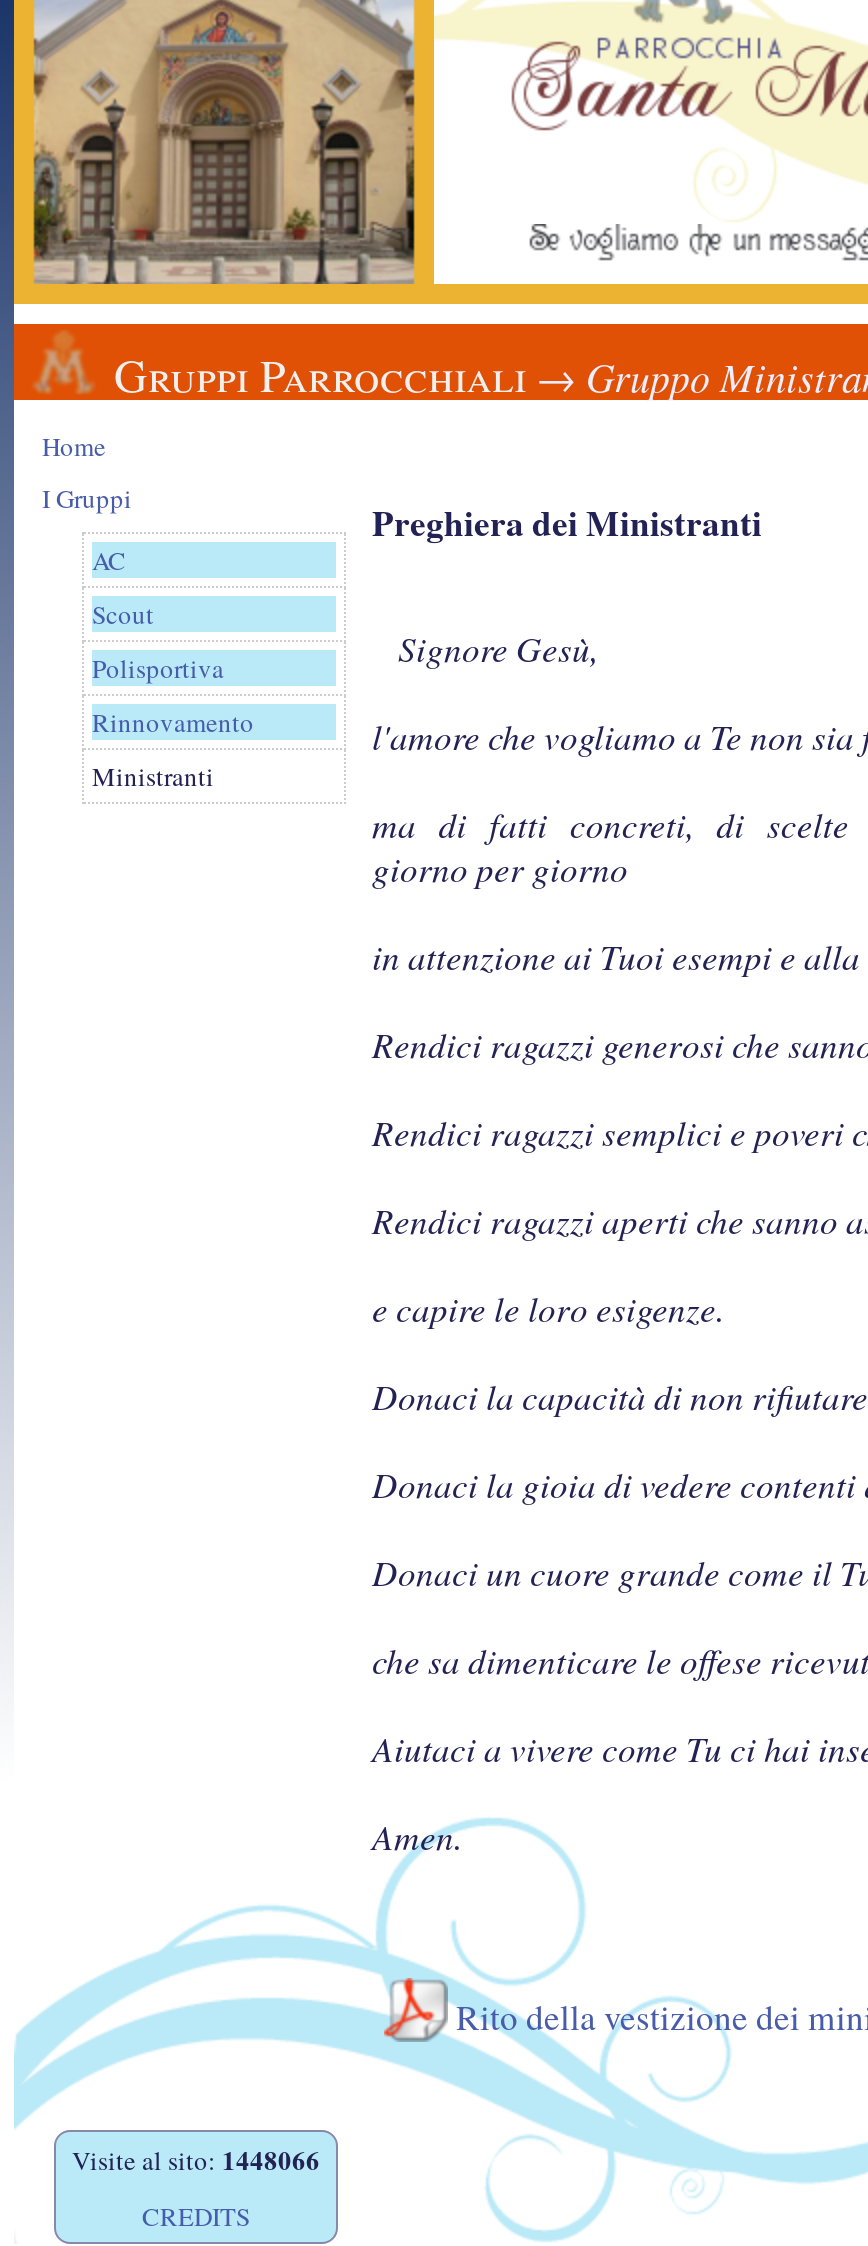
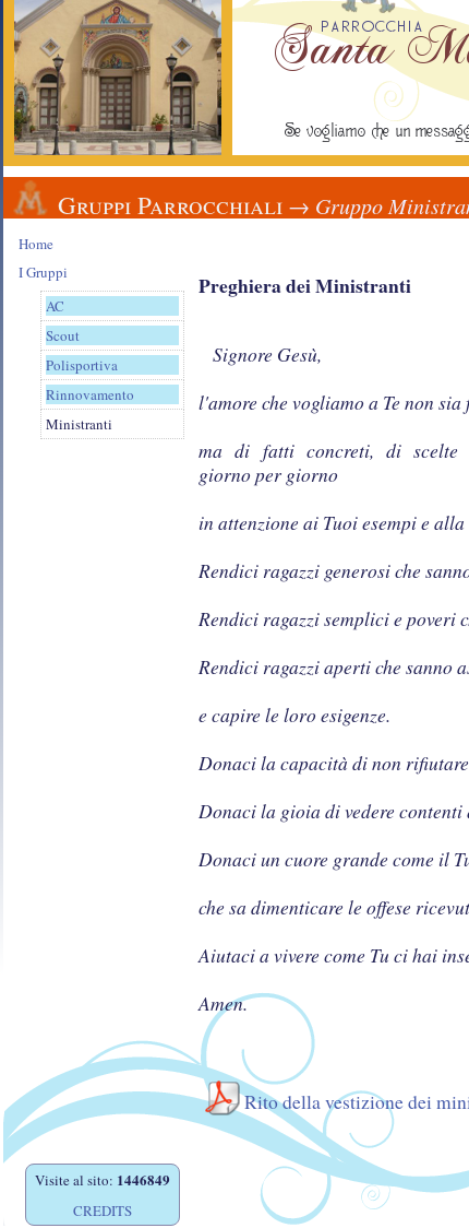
- Visite al sito: 1448066
+ Visite al sito: 1446849
